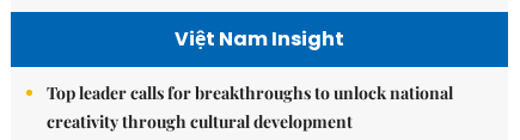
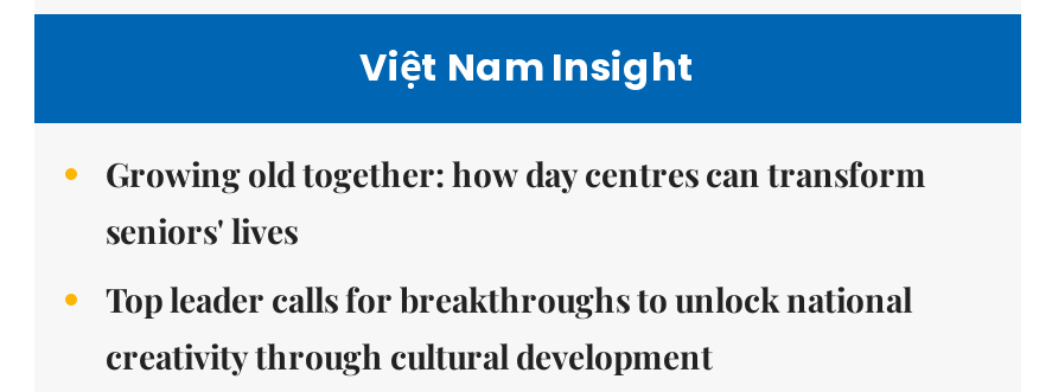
+ Growing old together: how day centres can transform
+ seniors' lives
